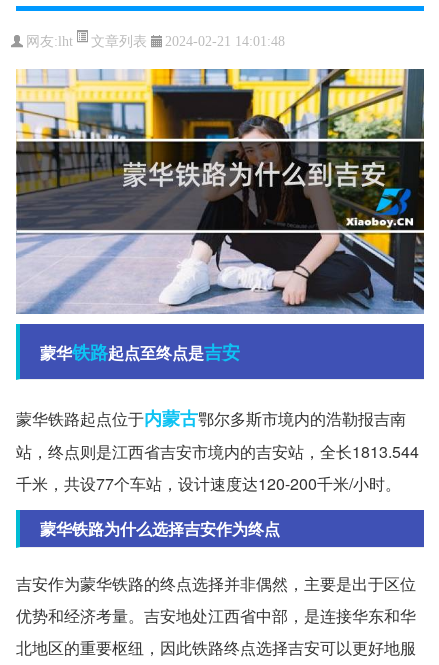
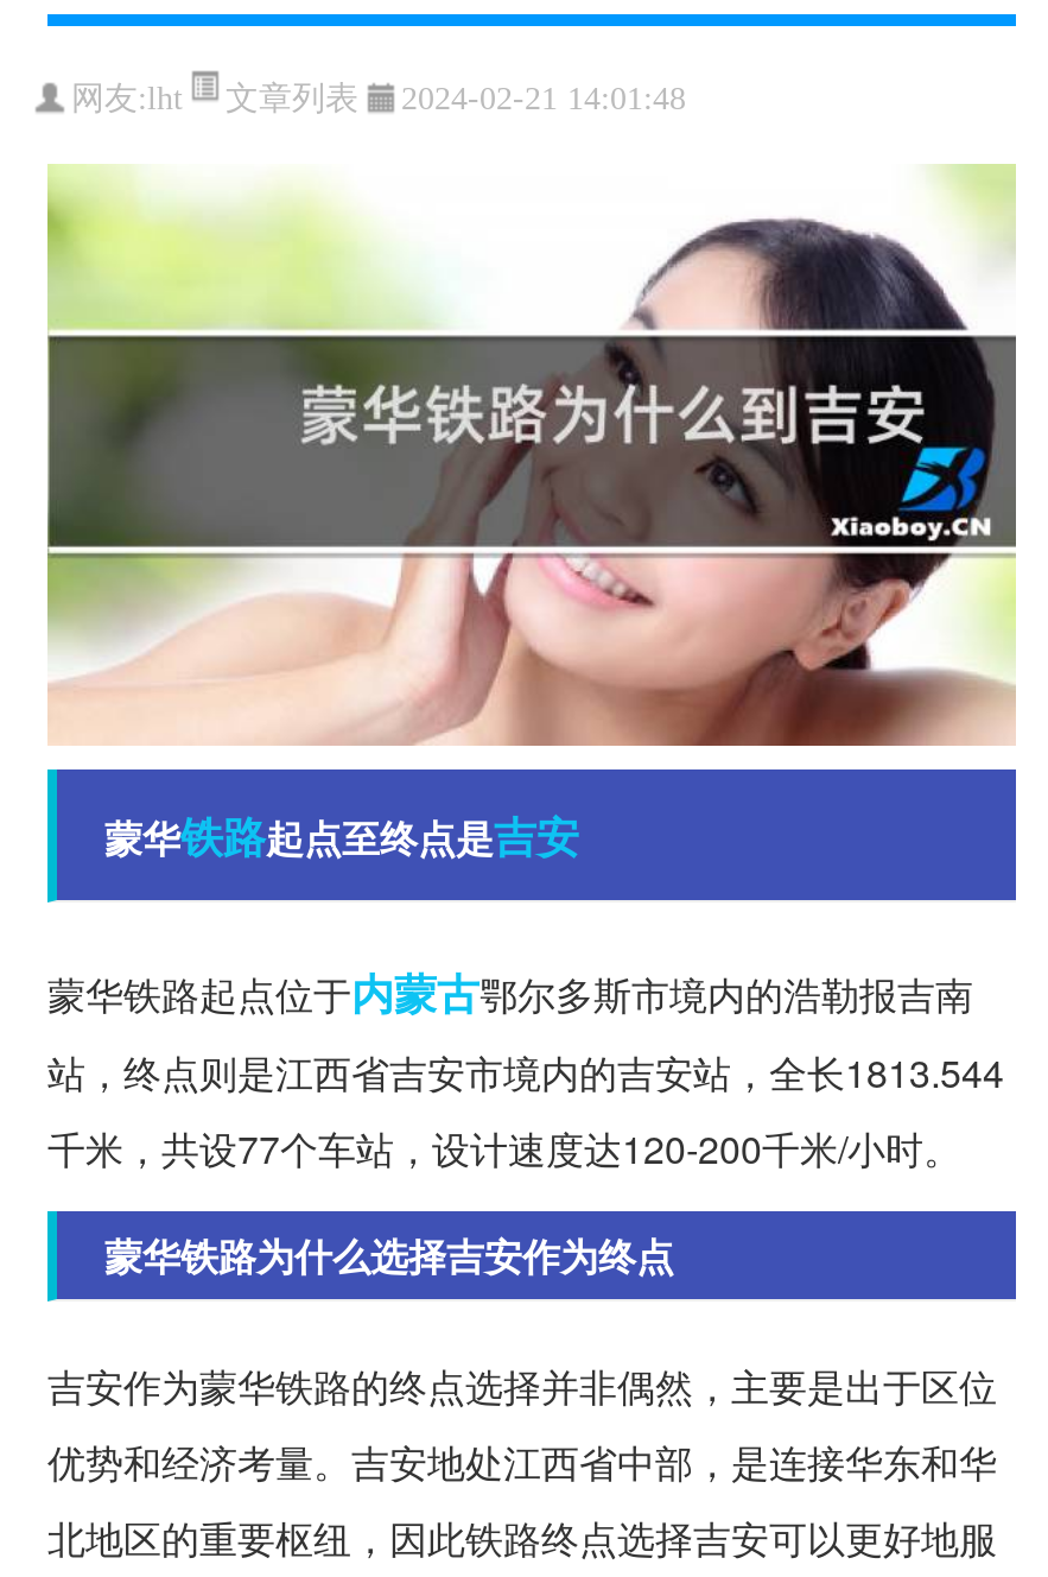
- [image]
+ [image]
